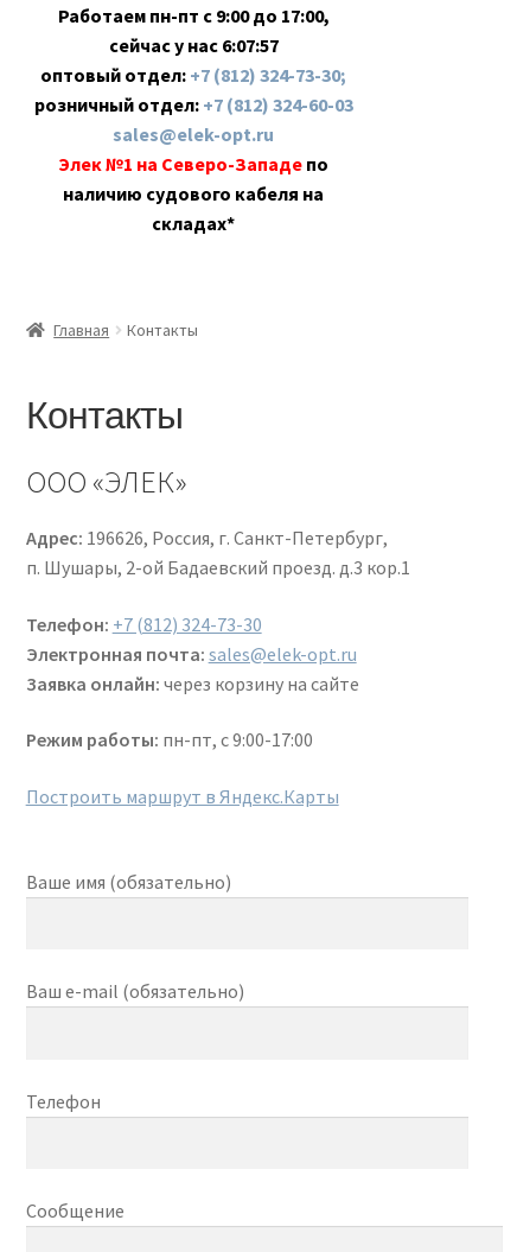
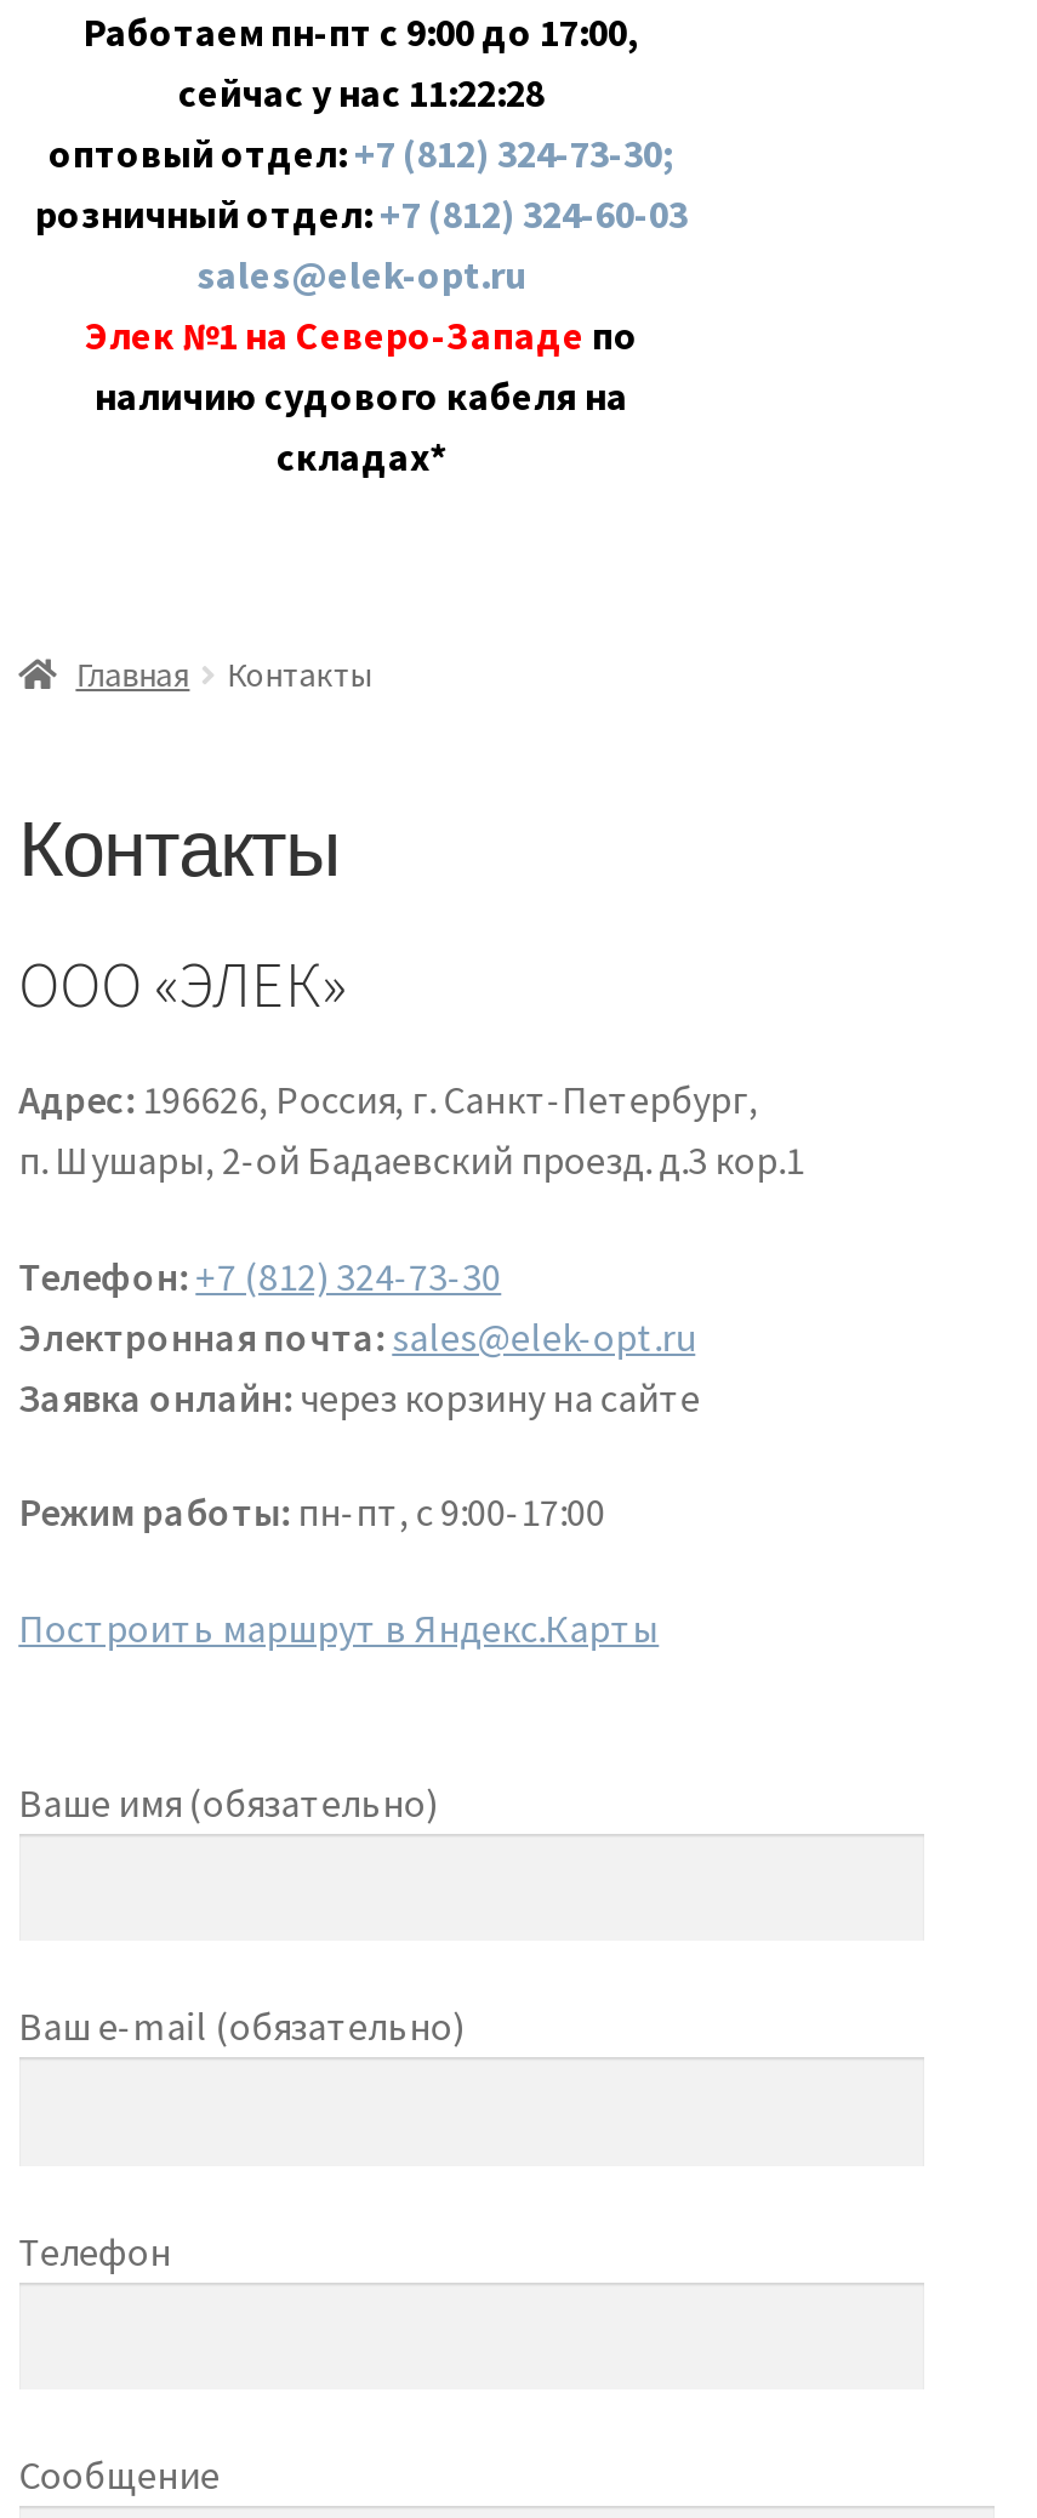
- сейчас у нас 6:07:57
+ сейчас у нас 11:22:28
